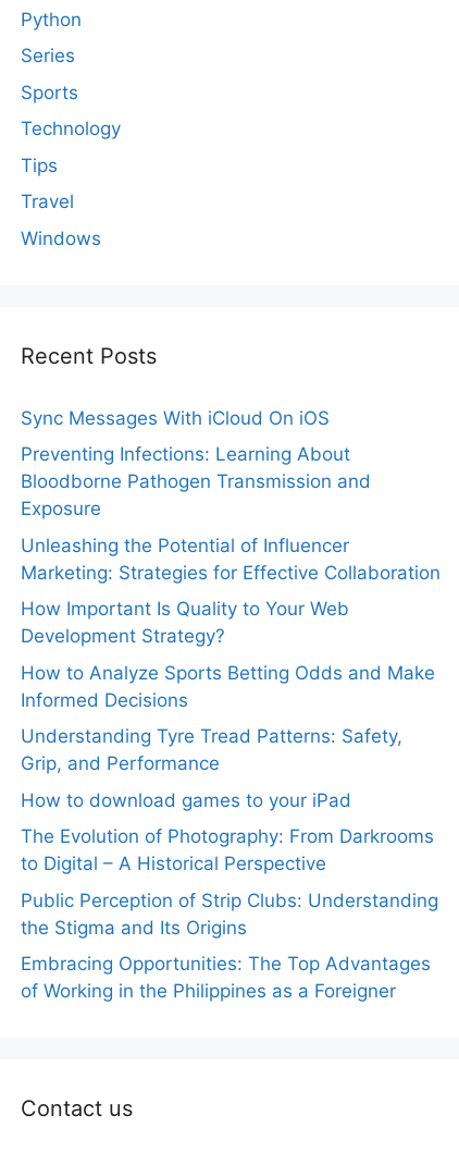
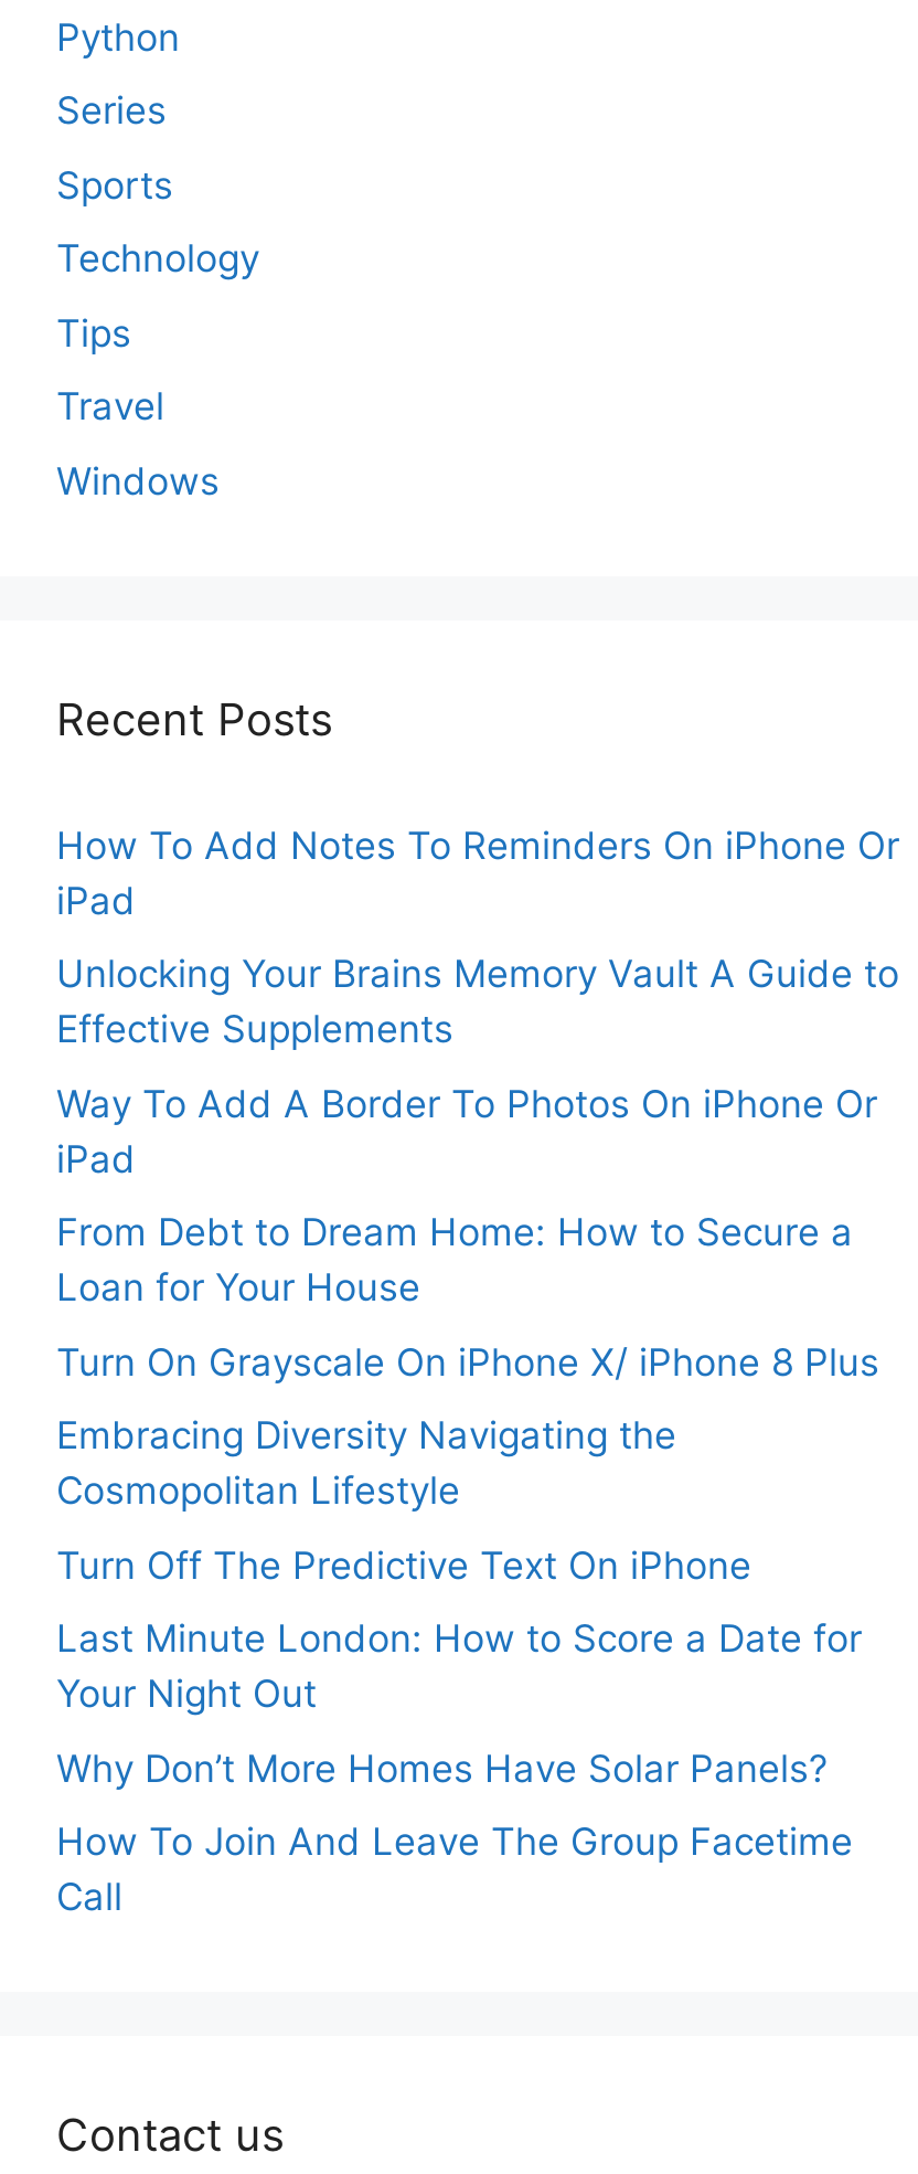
- Sync Messages With iCloud On iOS
+ How To Add Notes To Reminders On iPhone Or
+ iPad

- Preventing Infections: Learning About
- Bloodborne Pathogen Transmission and
- Exposure
+ Unlocking Your Brains Memory Vault A Guide to
+ Effective Supplements

- Unleashing the Potential of Influencer
- Marketing: Strategies for Effective Collaboration
+ Way To Add A Border To Photos On iPhone Or
+ iPad

- How Important Is Quality to Your Web
- Development Strategy?
+ From Debt to Dream Home: How to Secure a
+ Loan for Your House

- How to Analyze Sports Betting Odds and Make
- Informed Decisions
+ Turn On Grayscale On iPhone X/ iPhone 8 Plus

- Understanding Tyre Tread Patterns: Safety,
- Grip, and Performance
+ Embracing Diversity Navigating the
+ Cosmopolitan Lifestyle

- How to download games to your iPad
+ Turn Off The Predictive Text On iPhone

- The Evolution of Photography: From Darkrooms
- to Digital – A Historical Perspective
+ Last Minute London: How to Score a Date for
+ Your Night Out

- Public Perception of Strip Clubs: Understanding
- the Stigma and Its Origins
+ Why Don’t More Homes Have Solar Panels?

- Embracing Opportunities: The Top Advantages
- of Working in the Philippines as a Foreigner
+ How To Join And Leave The Group Facetime
+ Call
